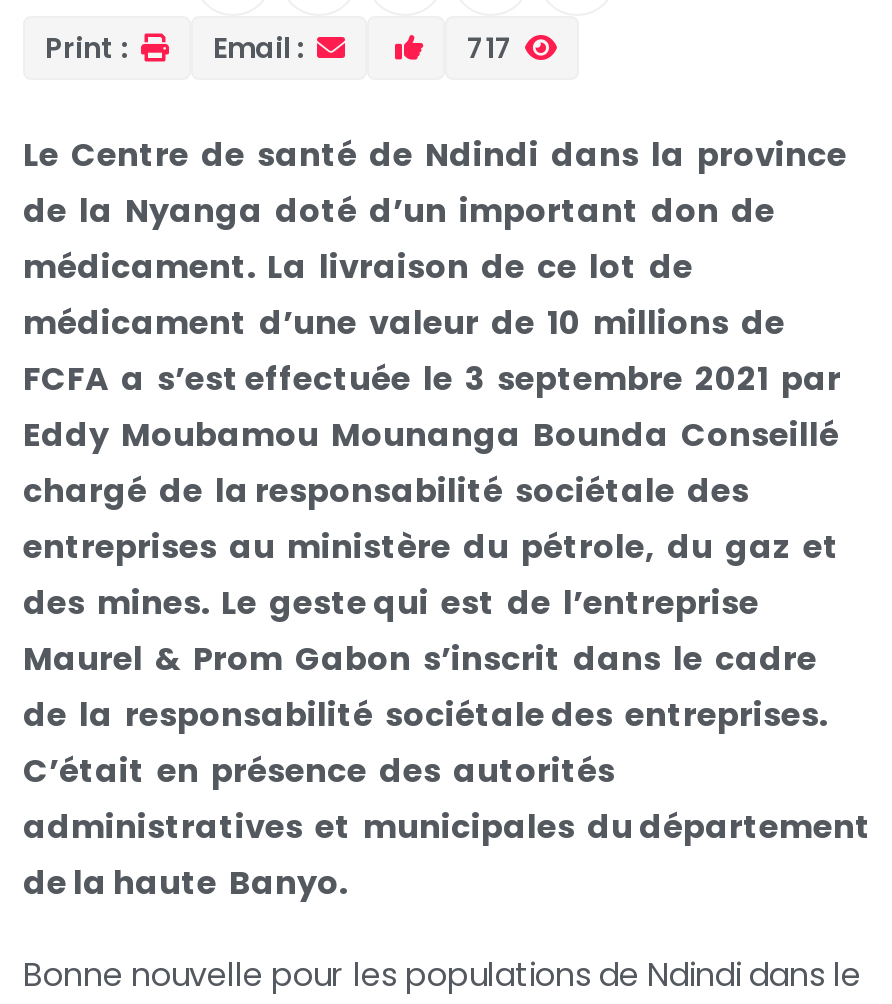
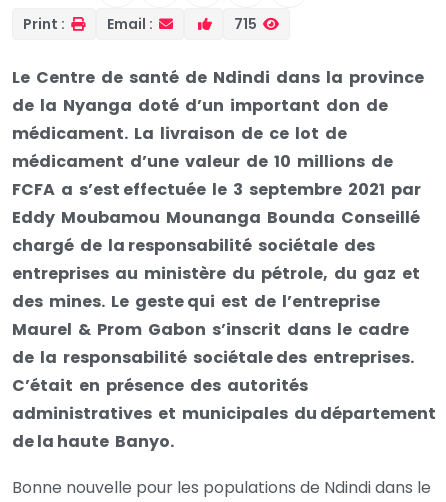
- 717
+ 715
